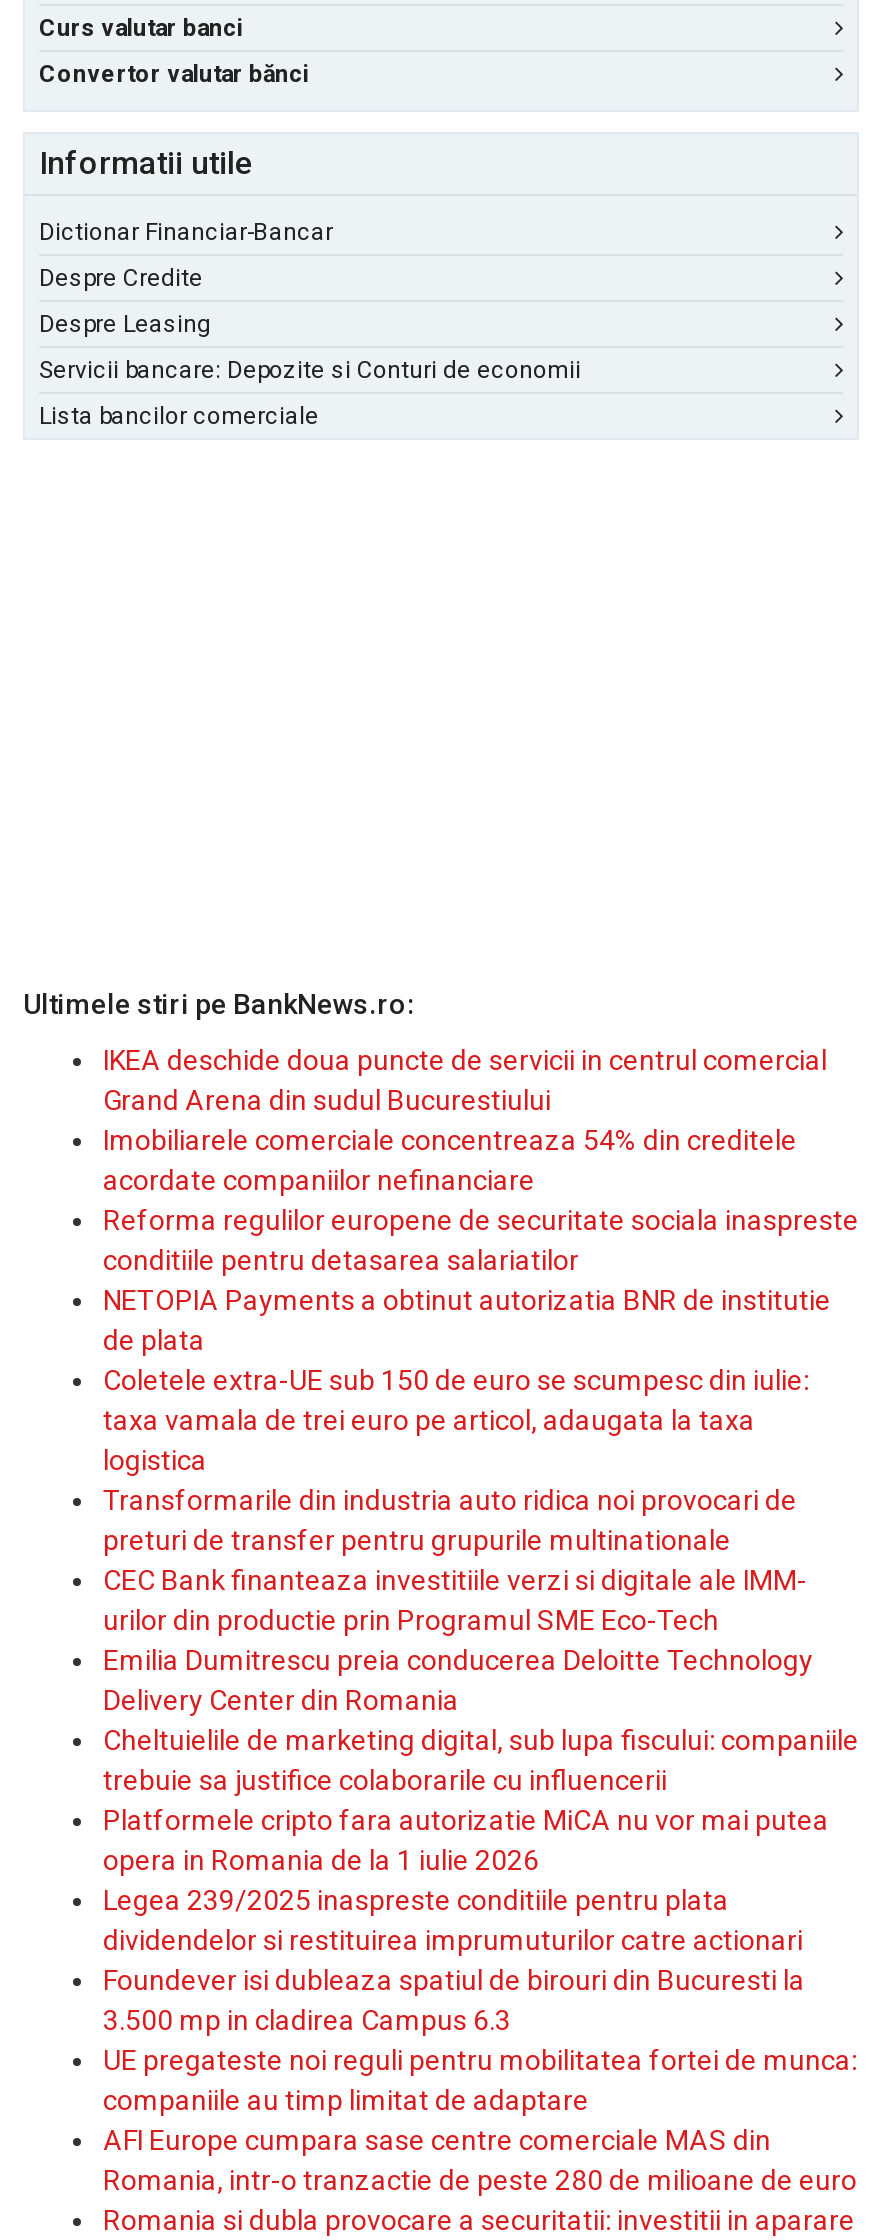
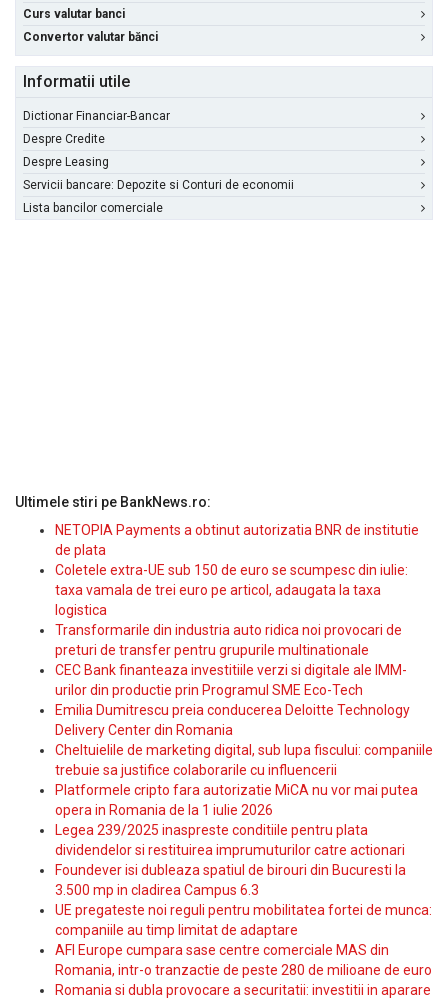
- IKEA deschide doua puncte de servicii in centrul comercial
- Grand Arena din sudul Bucurestiului
- Imobiliarele comerciale concentreaza 54% din creditele
- acordate companiilor nefinanciare
- Reforma regulilor europene de securitate sociala inaspreste
- conditiile pentru detasarea salariatilor
